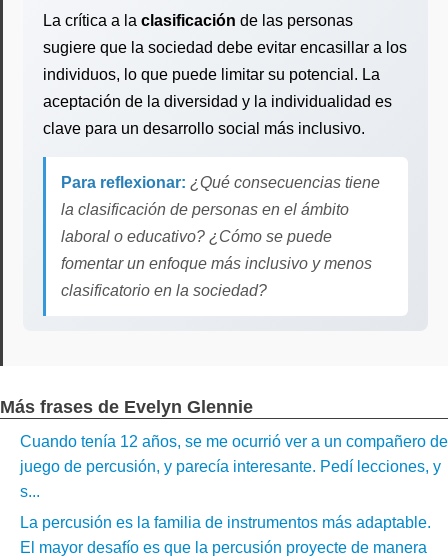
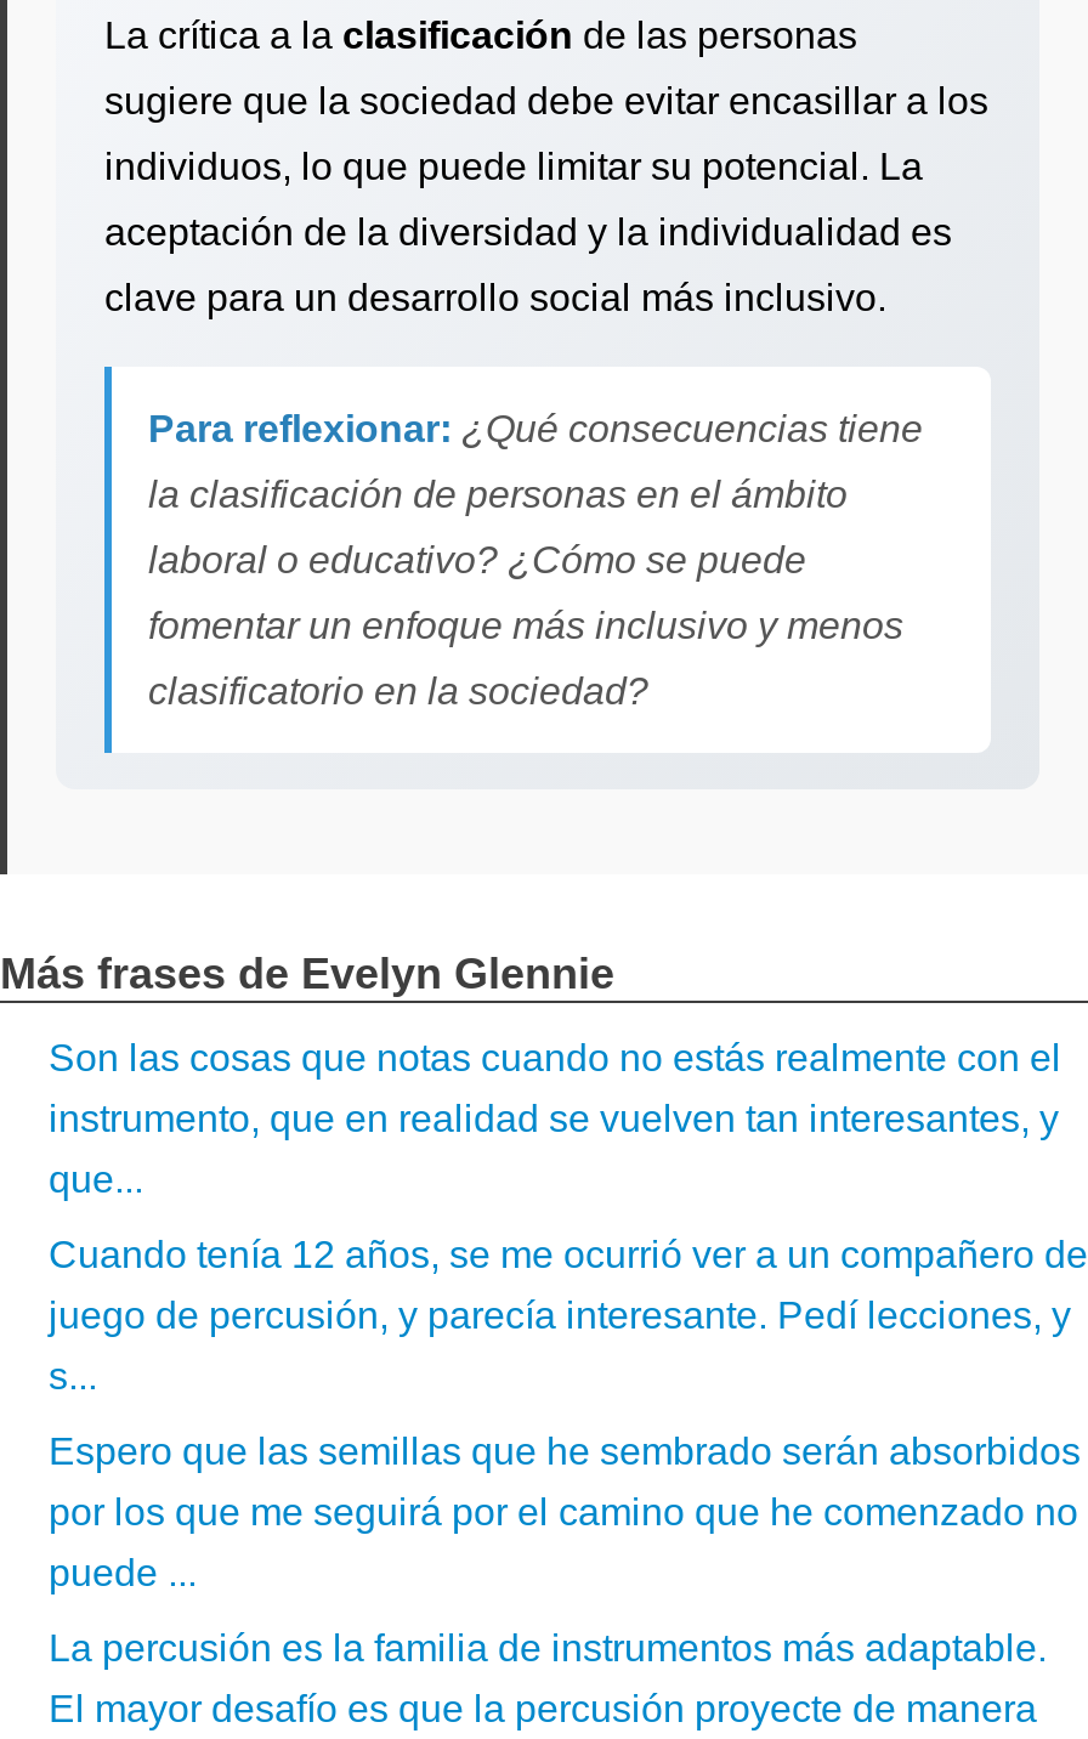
+ Son las cosas que notas cuando no estás realmente con el
+ instrumento, que en realidad se vuelven tan interesantes, y
+ que...

+ Espero que las semillas que he sembrado serán absorbidos
+ por los que me seguirá por el camino que he comenzado no
+ puede ...
